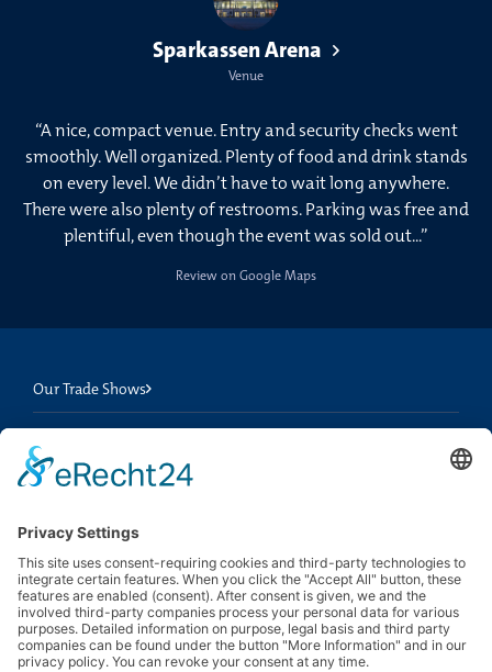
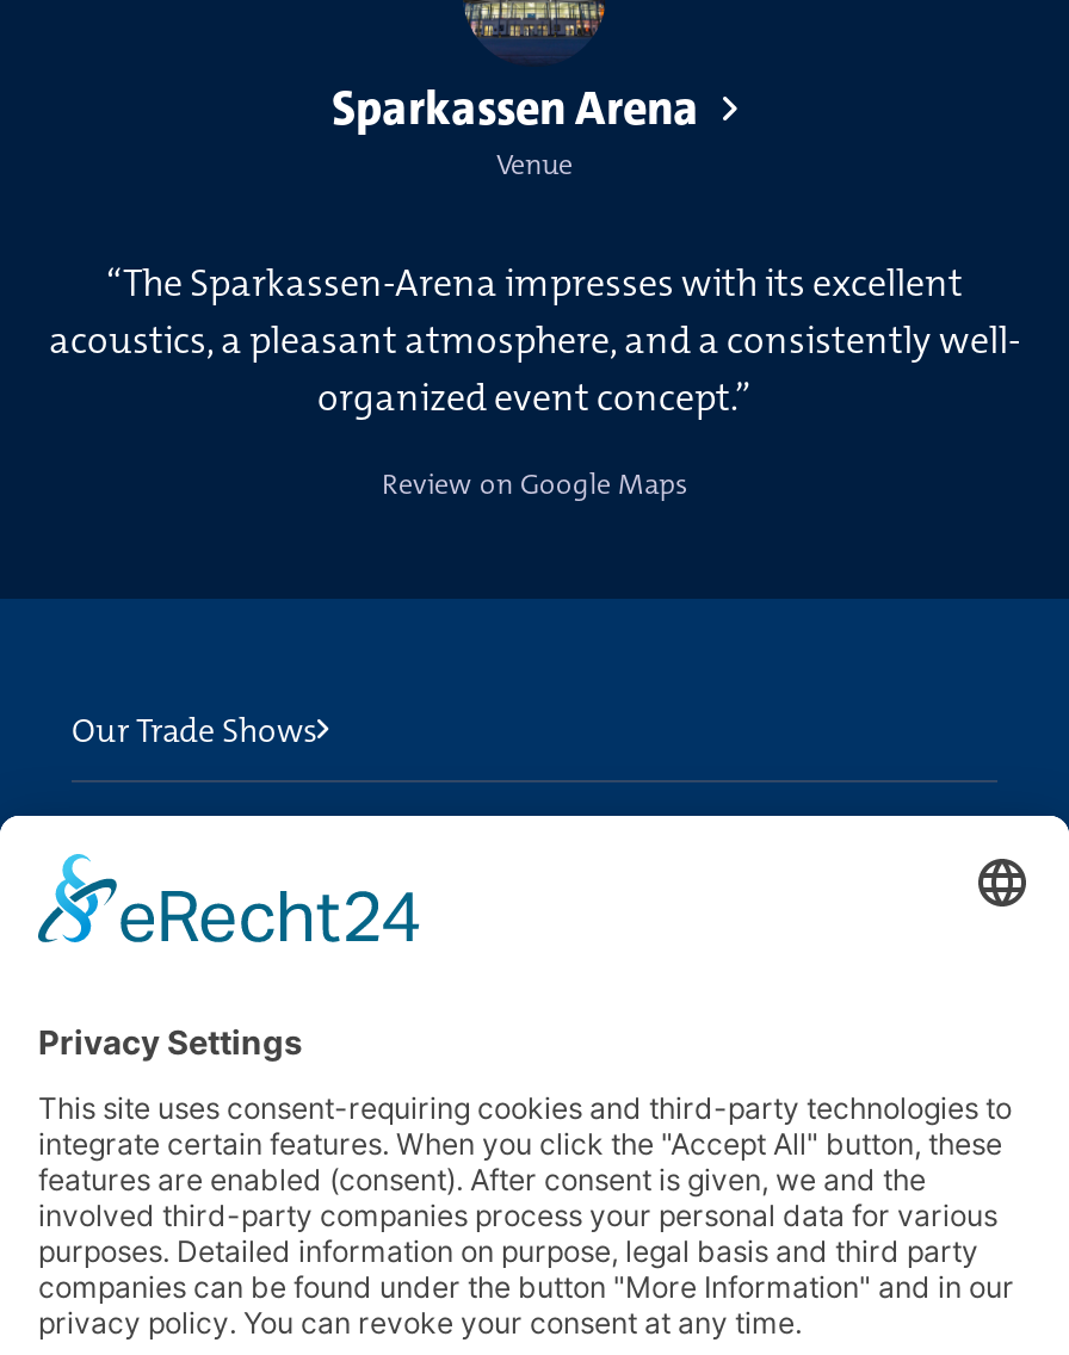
- “A nice, compact venue. Entry and security checks went
- smoothly. Well organized. Plenty of food and drink stands
- on every level. We didn’t have to wait long anywhere.
- There were also plenty of restrooms. Parking was free and
- plentiful, even though the event was sold out...”
+ “The Sparkassen-Arena impresses with its excellent
+ acoustics, a pleasant atmosphere, and a consistently well-
+ organized event concept.”
